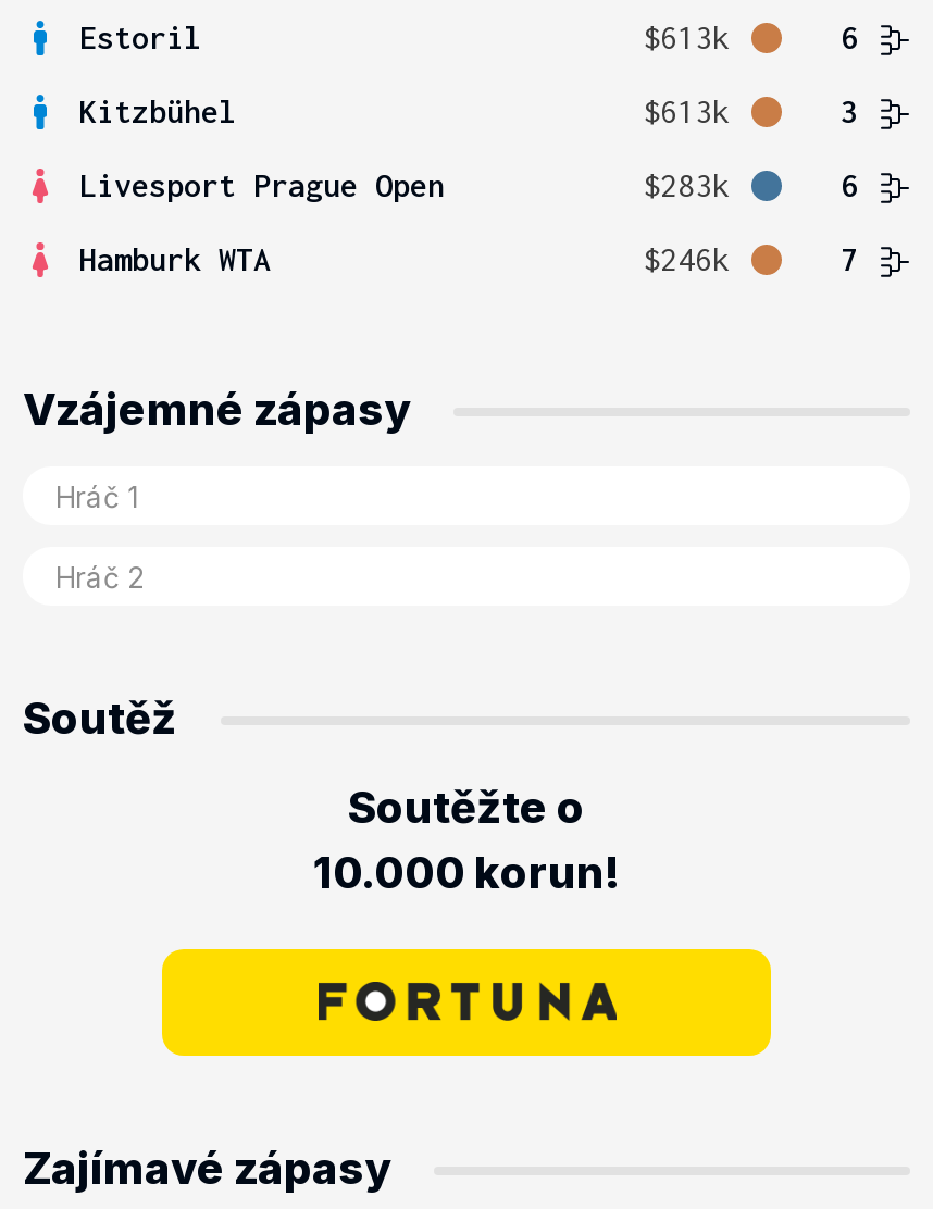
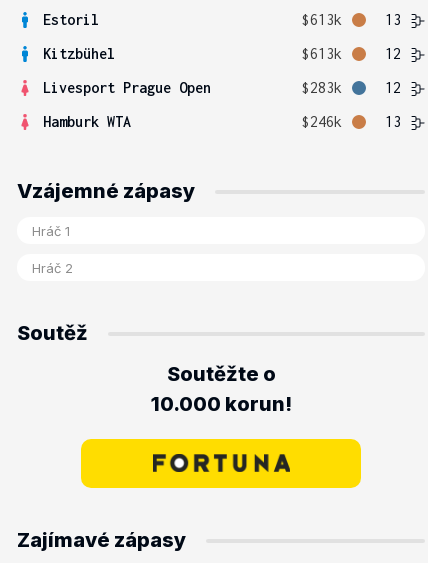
- 6
+ 13

- 3
+ 12

- 6
+ 12

- 7
+ 13
